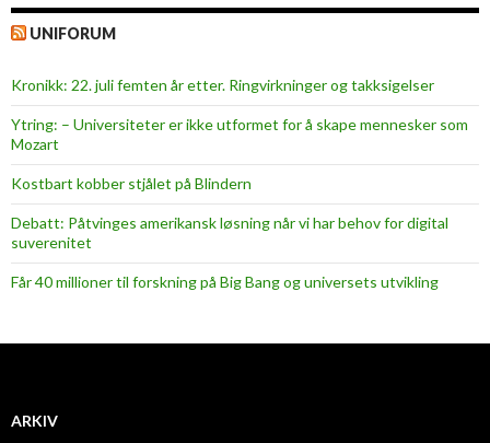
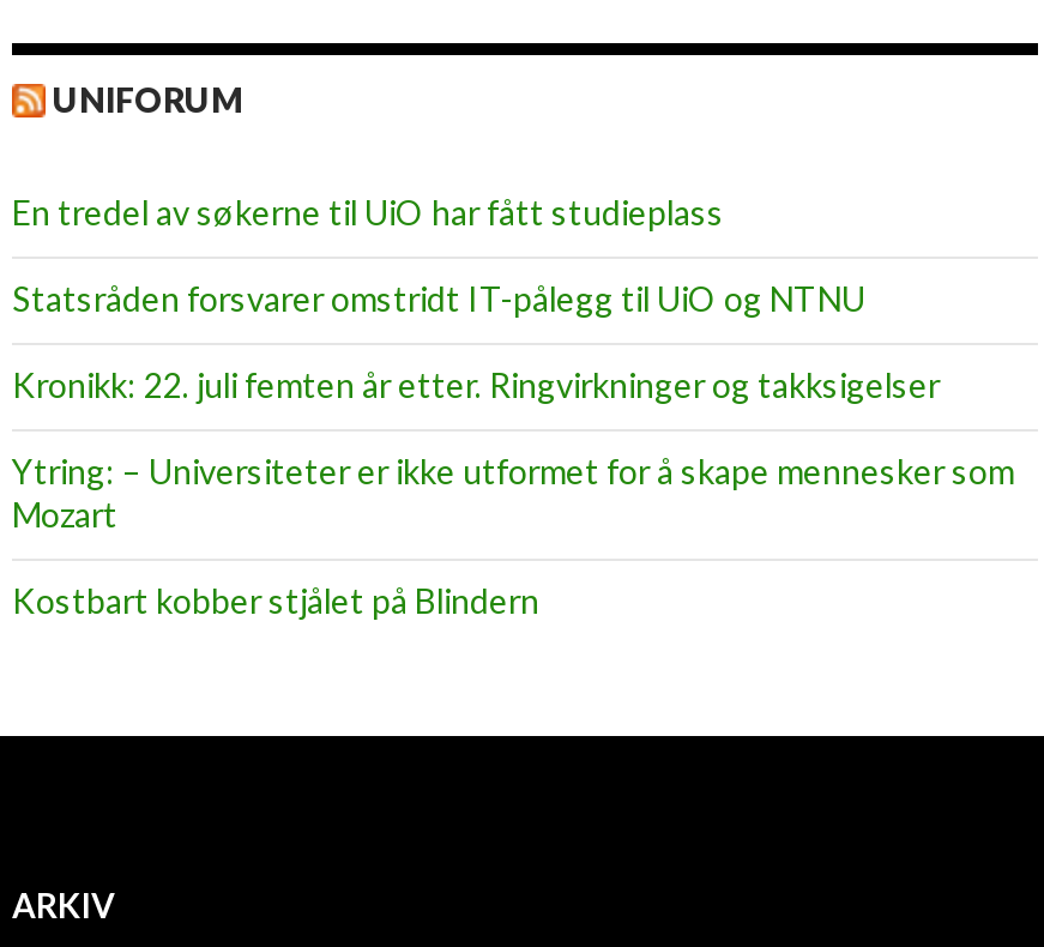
+ En tredel av søkerne til UiO har fått studieplass
+ Statsråden forsvarer omstridt IT-pålegg til UiO og NTNU

moved down: Kronikk: 22. juli femten år etter. Ringvirkninger og takksigelser | Ytring: – Universiteter er ikke utformet for å skape mennesker som | Mozart | Kostbart kobber stjålet på Blindern

- Debatt: Påtvinges amerikansk løsning når vi har behov for digital
- suverenitet
- Får 40 millioner til forskning på Big Bang og universets utvikling
